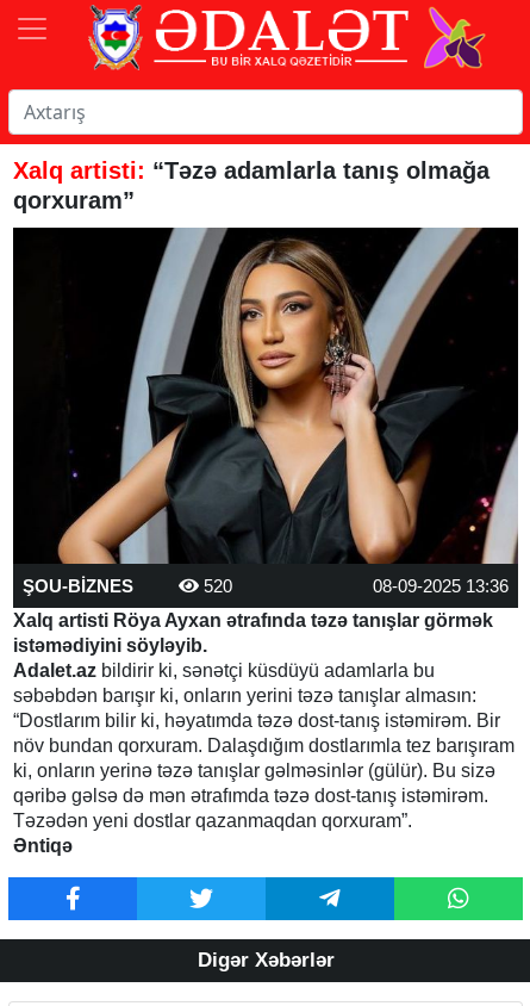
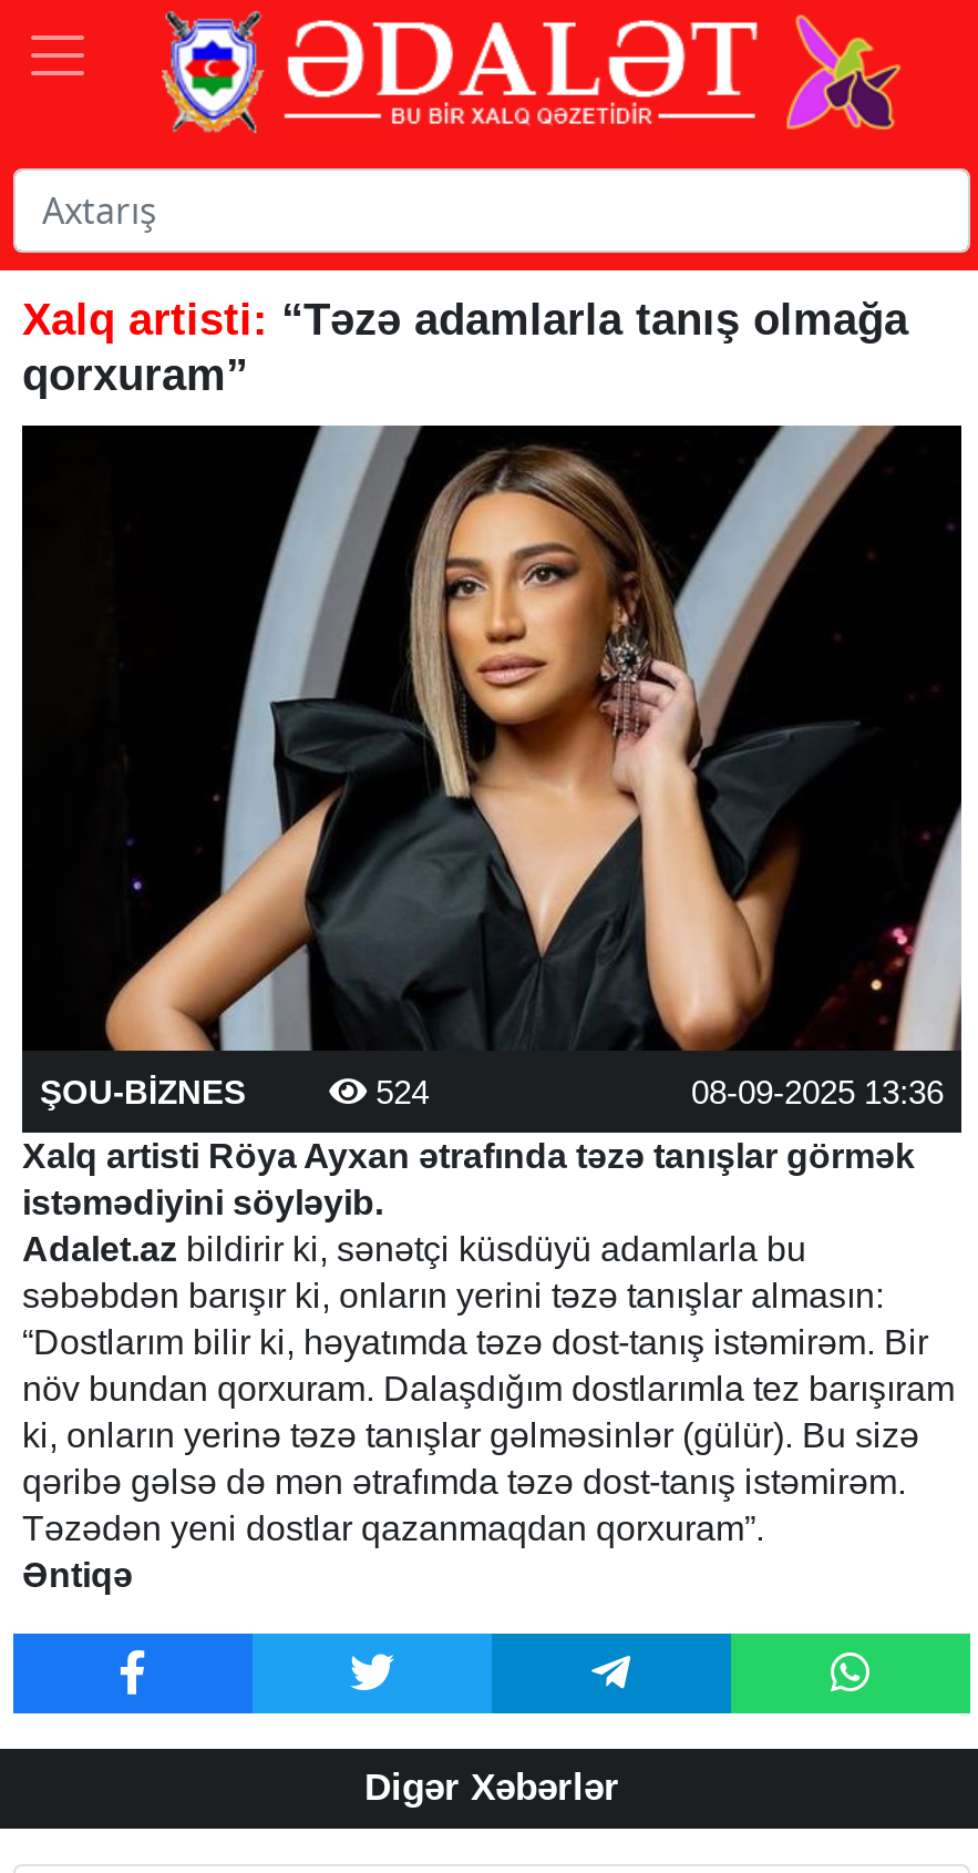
- 520
+ 524
